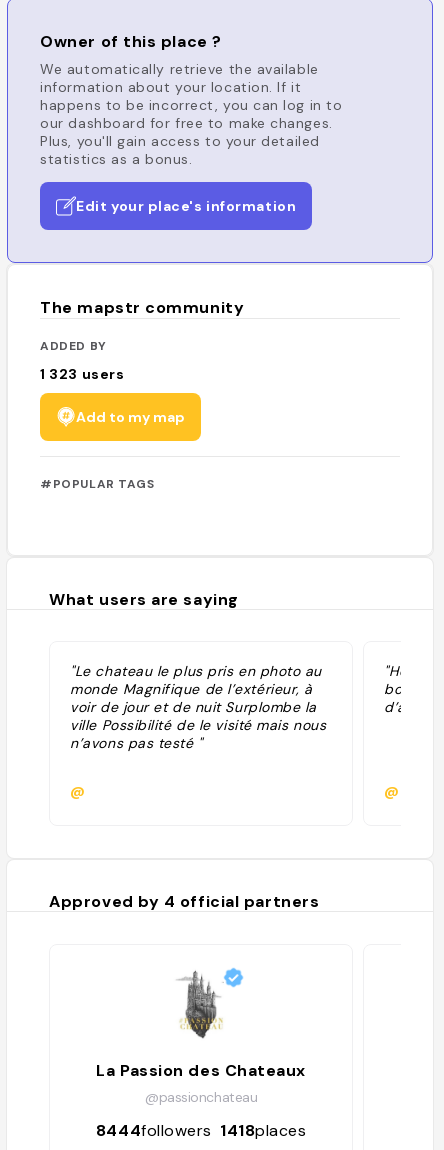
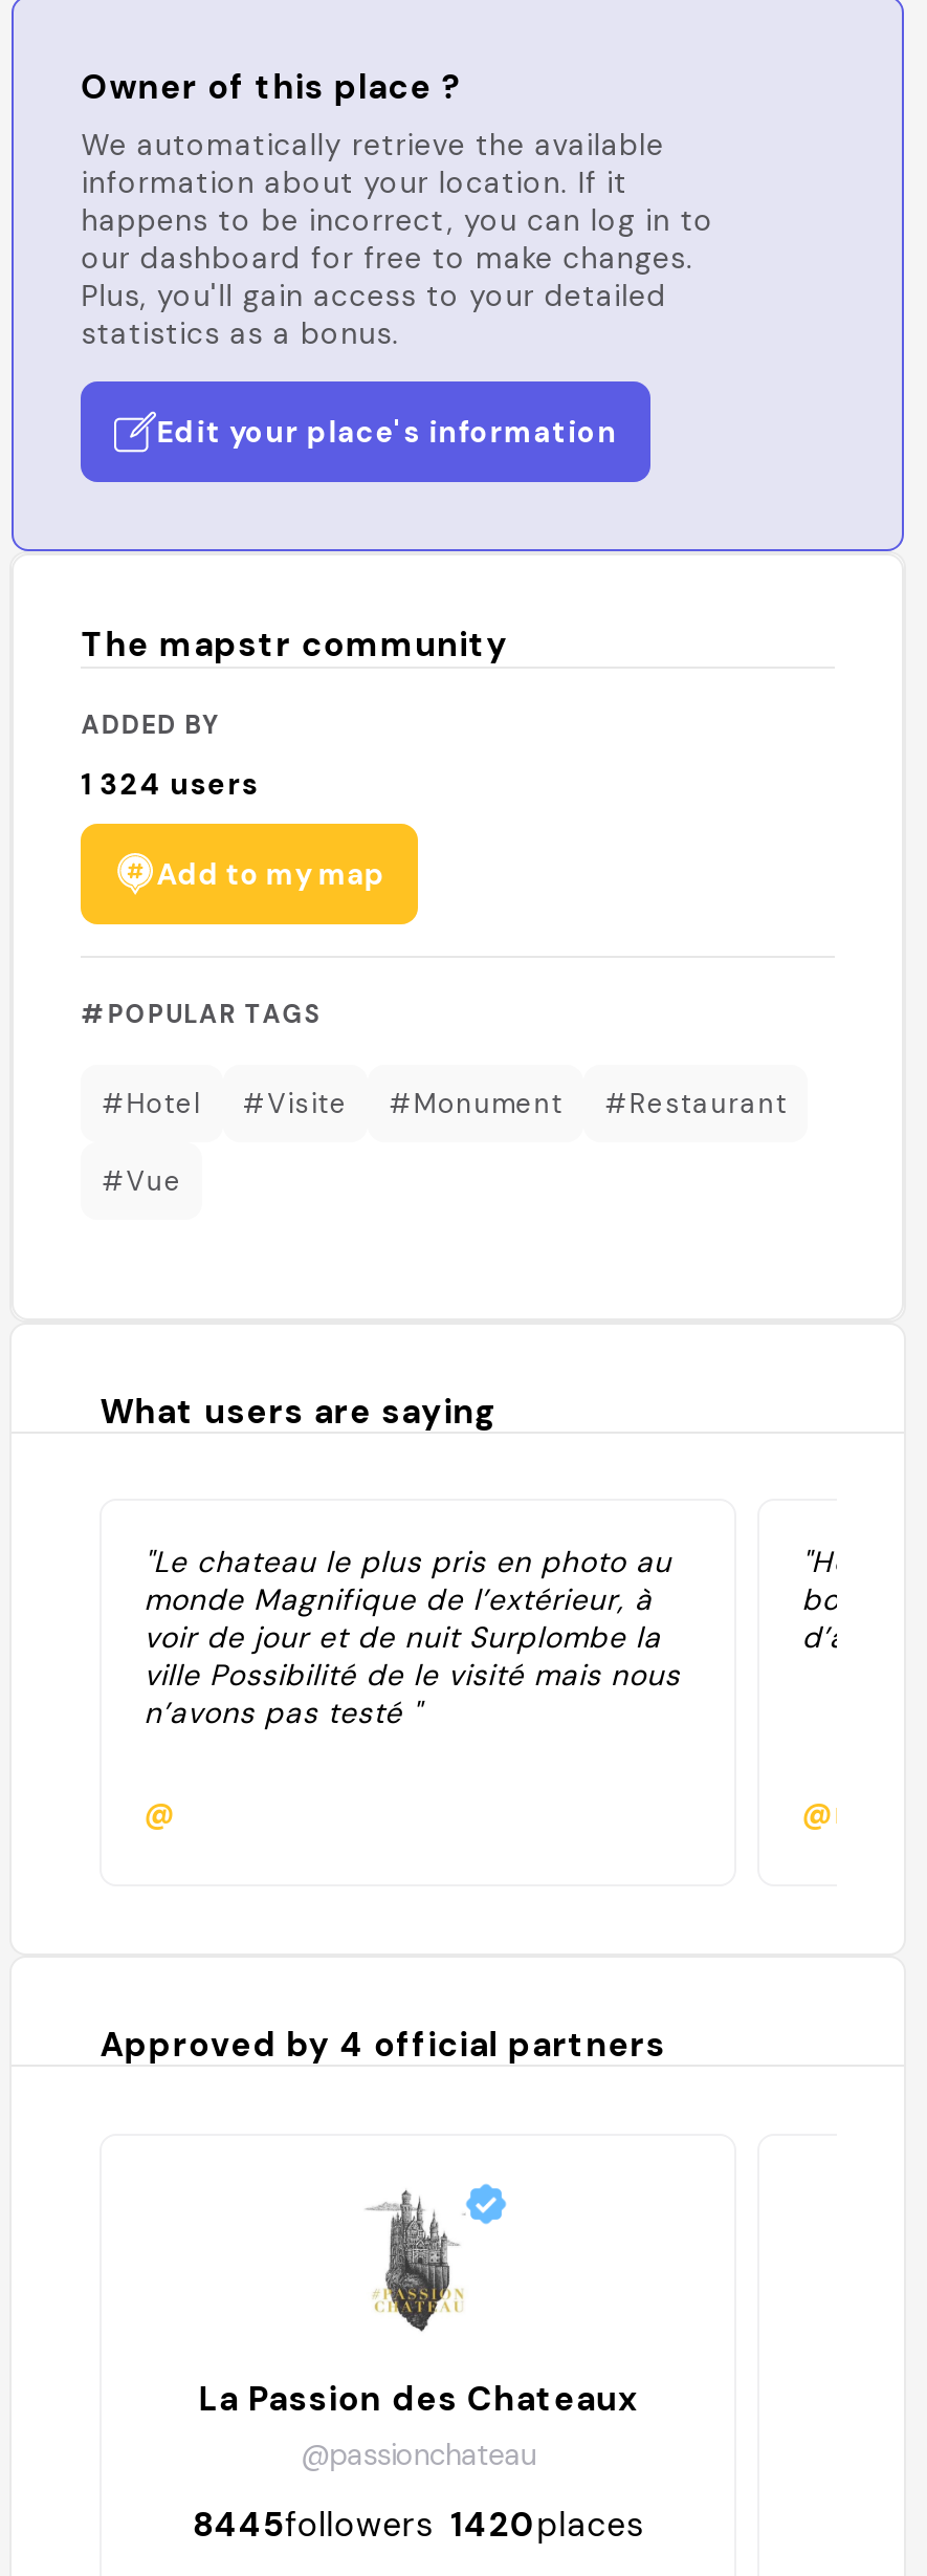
- 1 323 users
+ 1 324 users

+ #Hotel
+ #Visite
+ #Monument
+ #Restaurant
+ #Vue

- 8444followers 1418places
+ 8445followers 1420places
